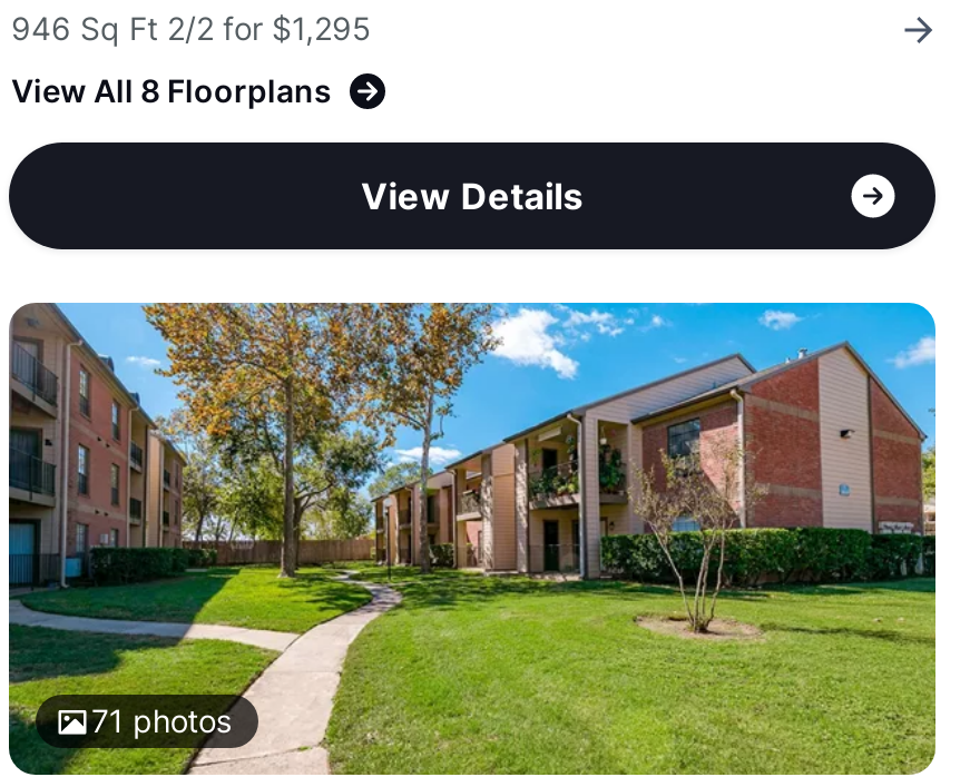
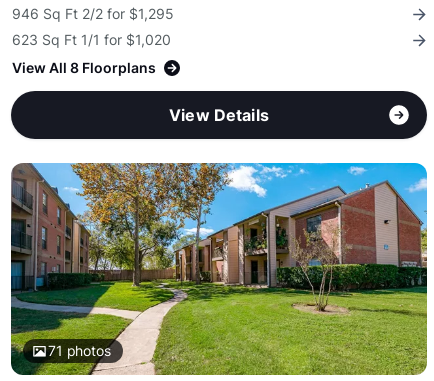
+ 623 Sq Ft 1/1 for $1,020
